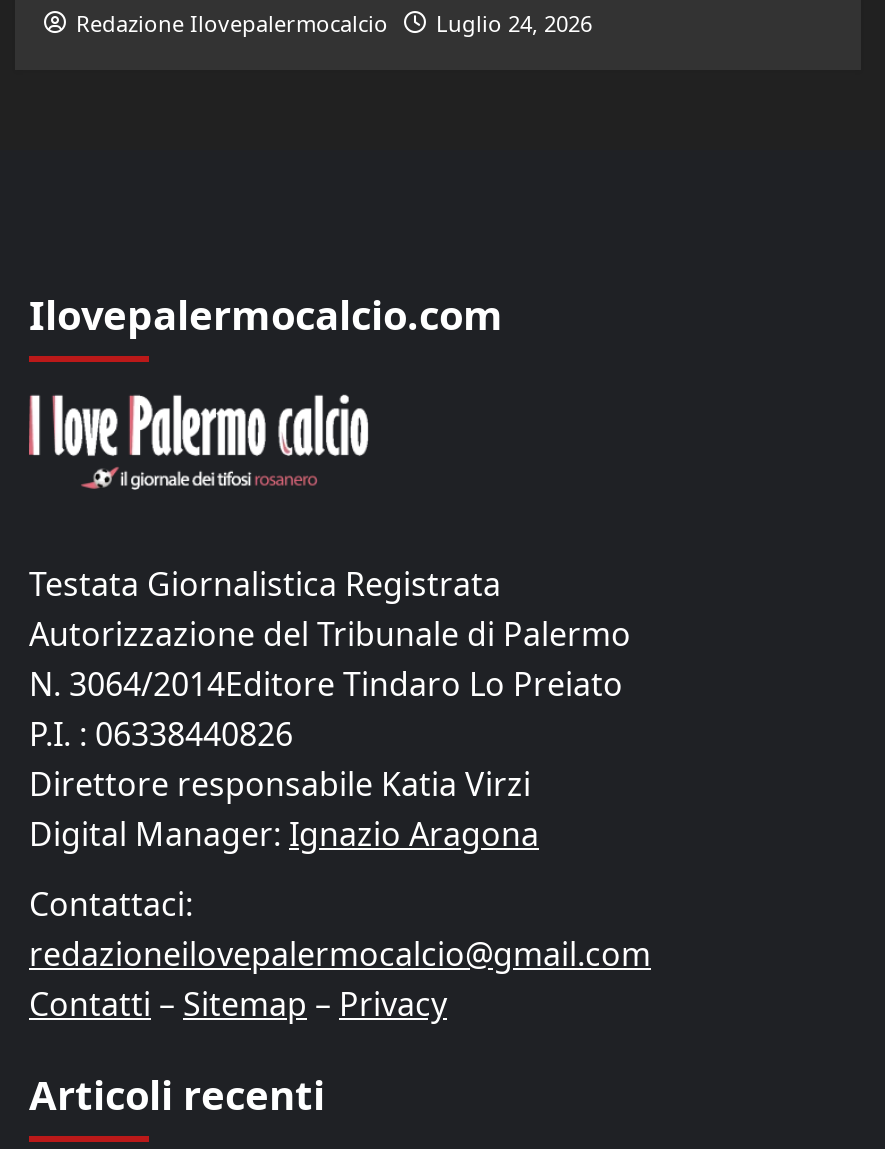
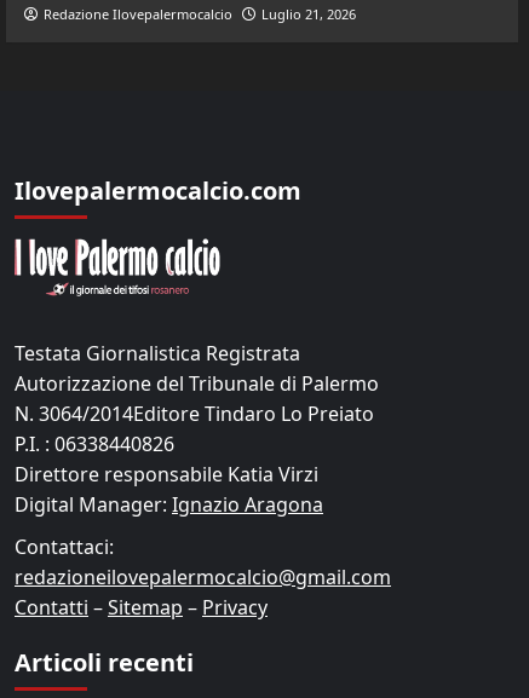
- Redazione Ilovepalermocalcio Luglio 24, 2026
+ Redazione Ilovepalermocalcio Luglio 21, 2026
